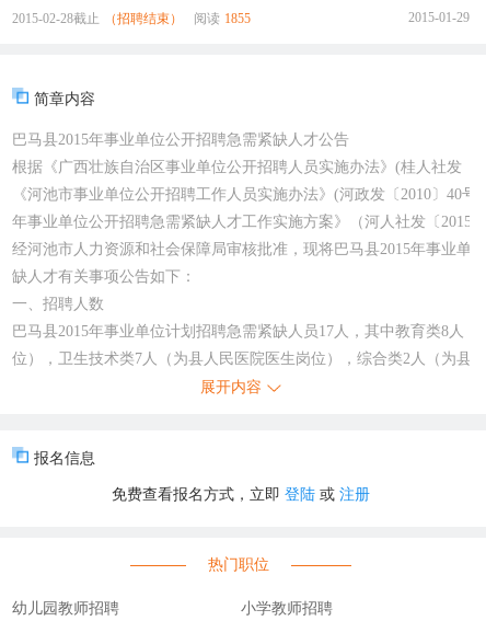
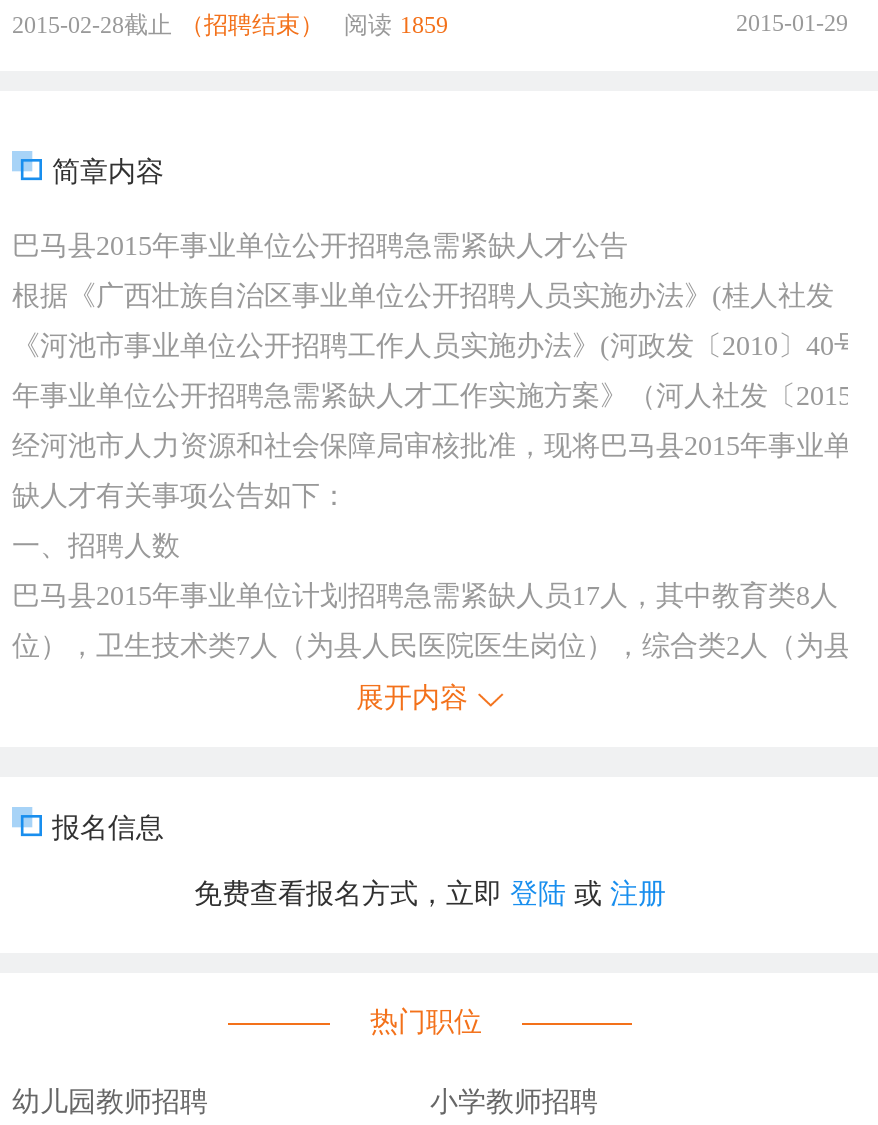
- 2015-02-28截止 （招聘结束） 阅读 1855
+ 2015-02-28截止 （招聘结束） 阅读 1859
